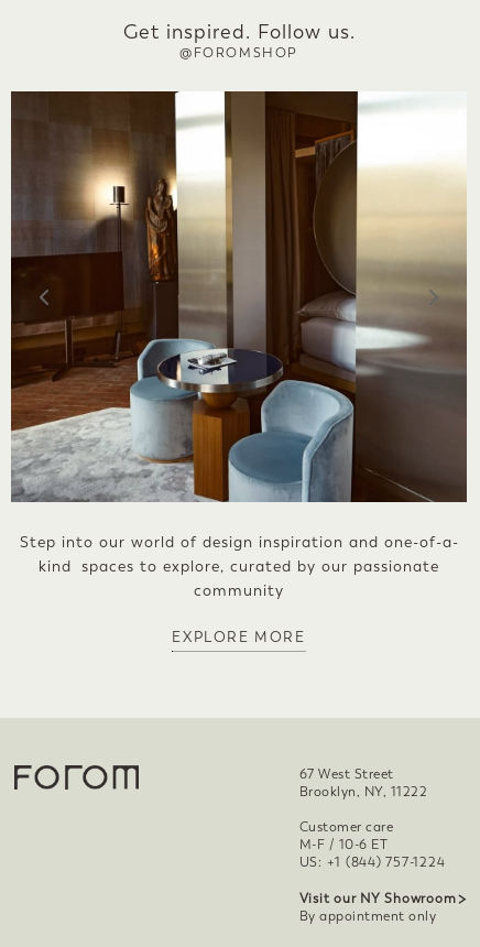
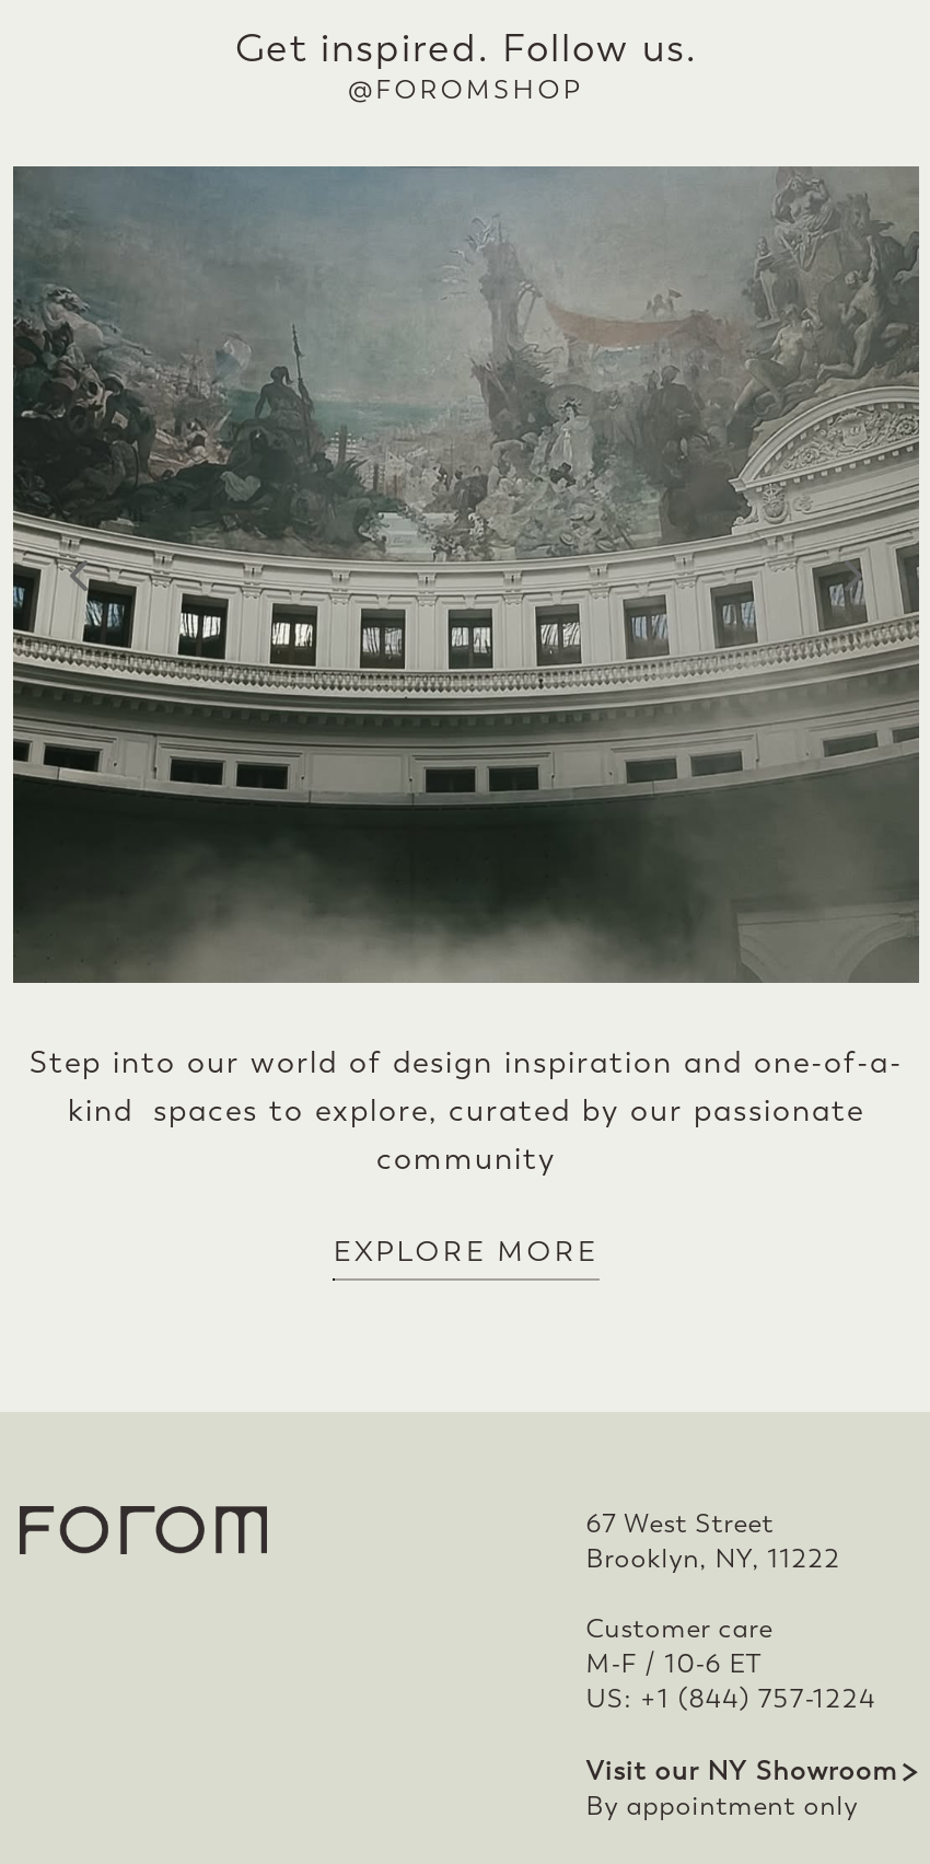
- [image]
+ [image]
